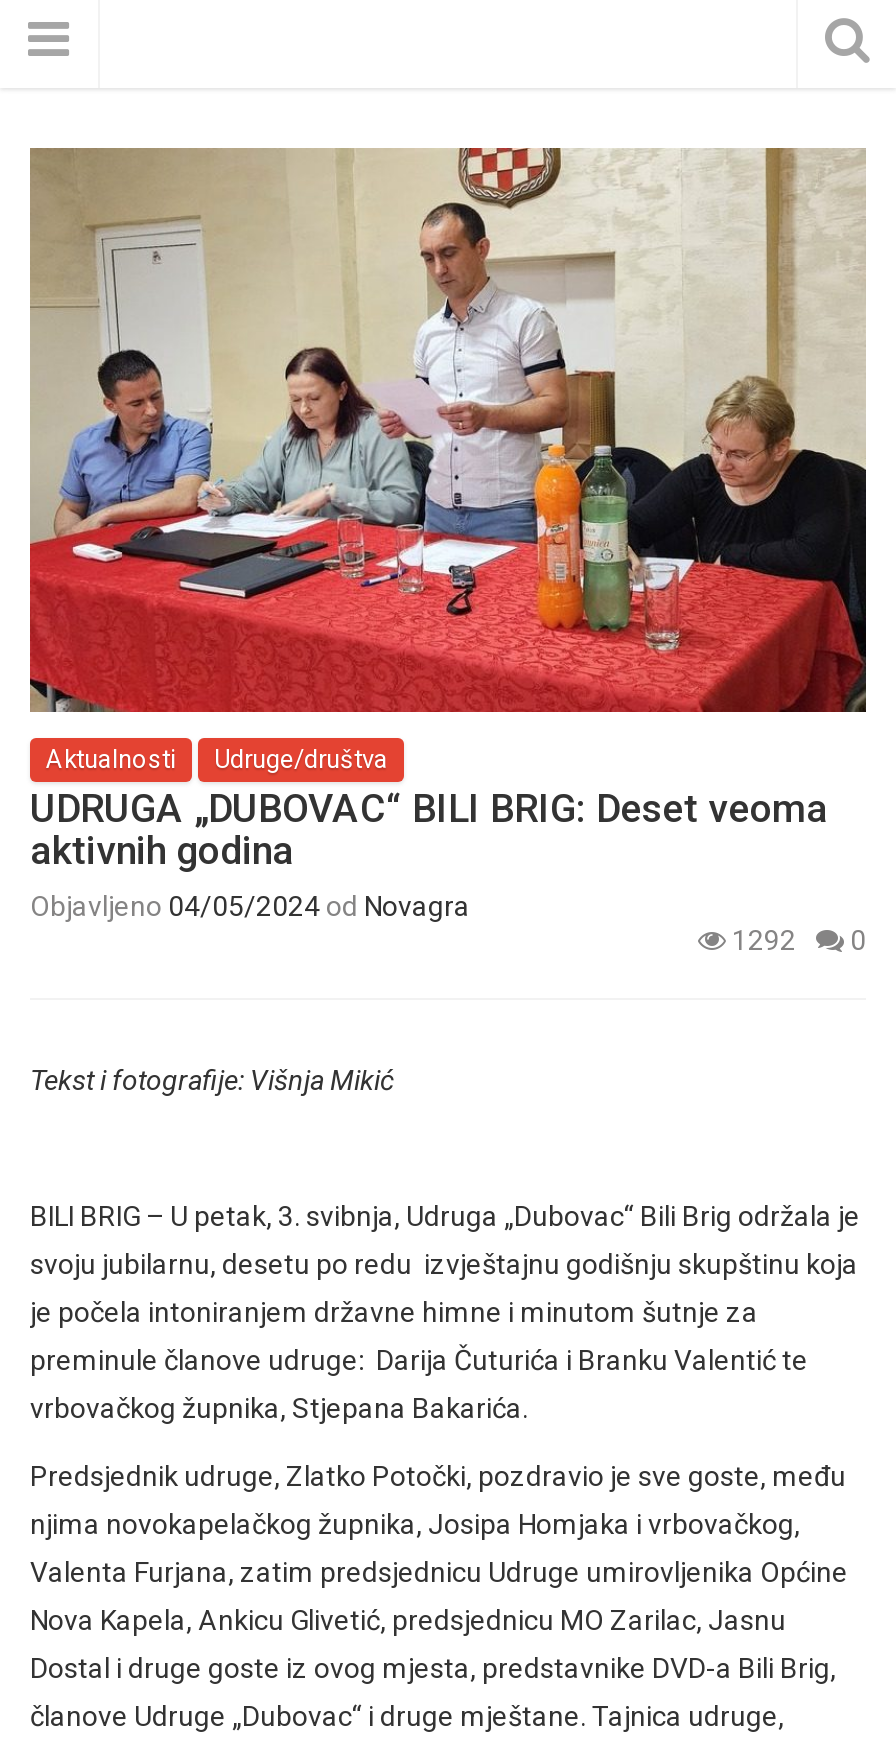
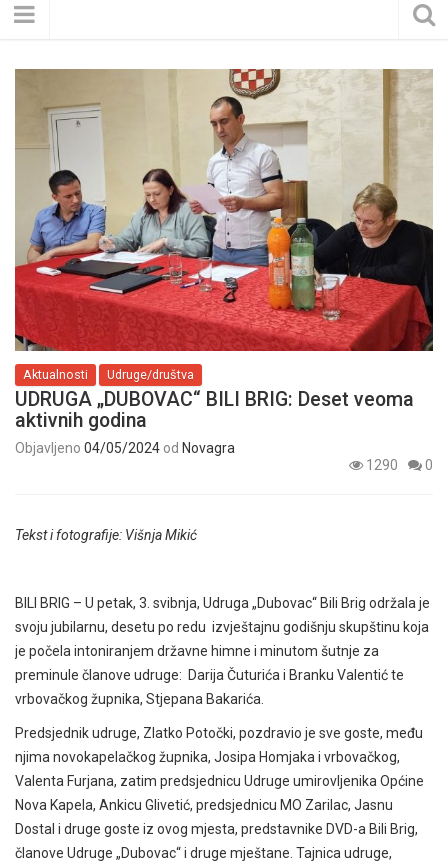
- 1292 0
+ 1290 0
